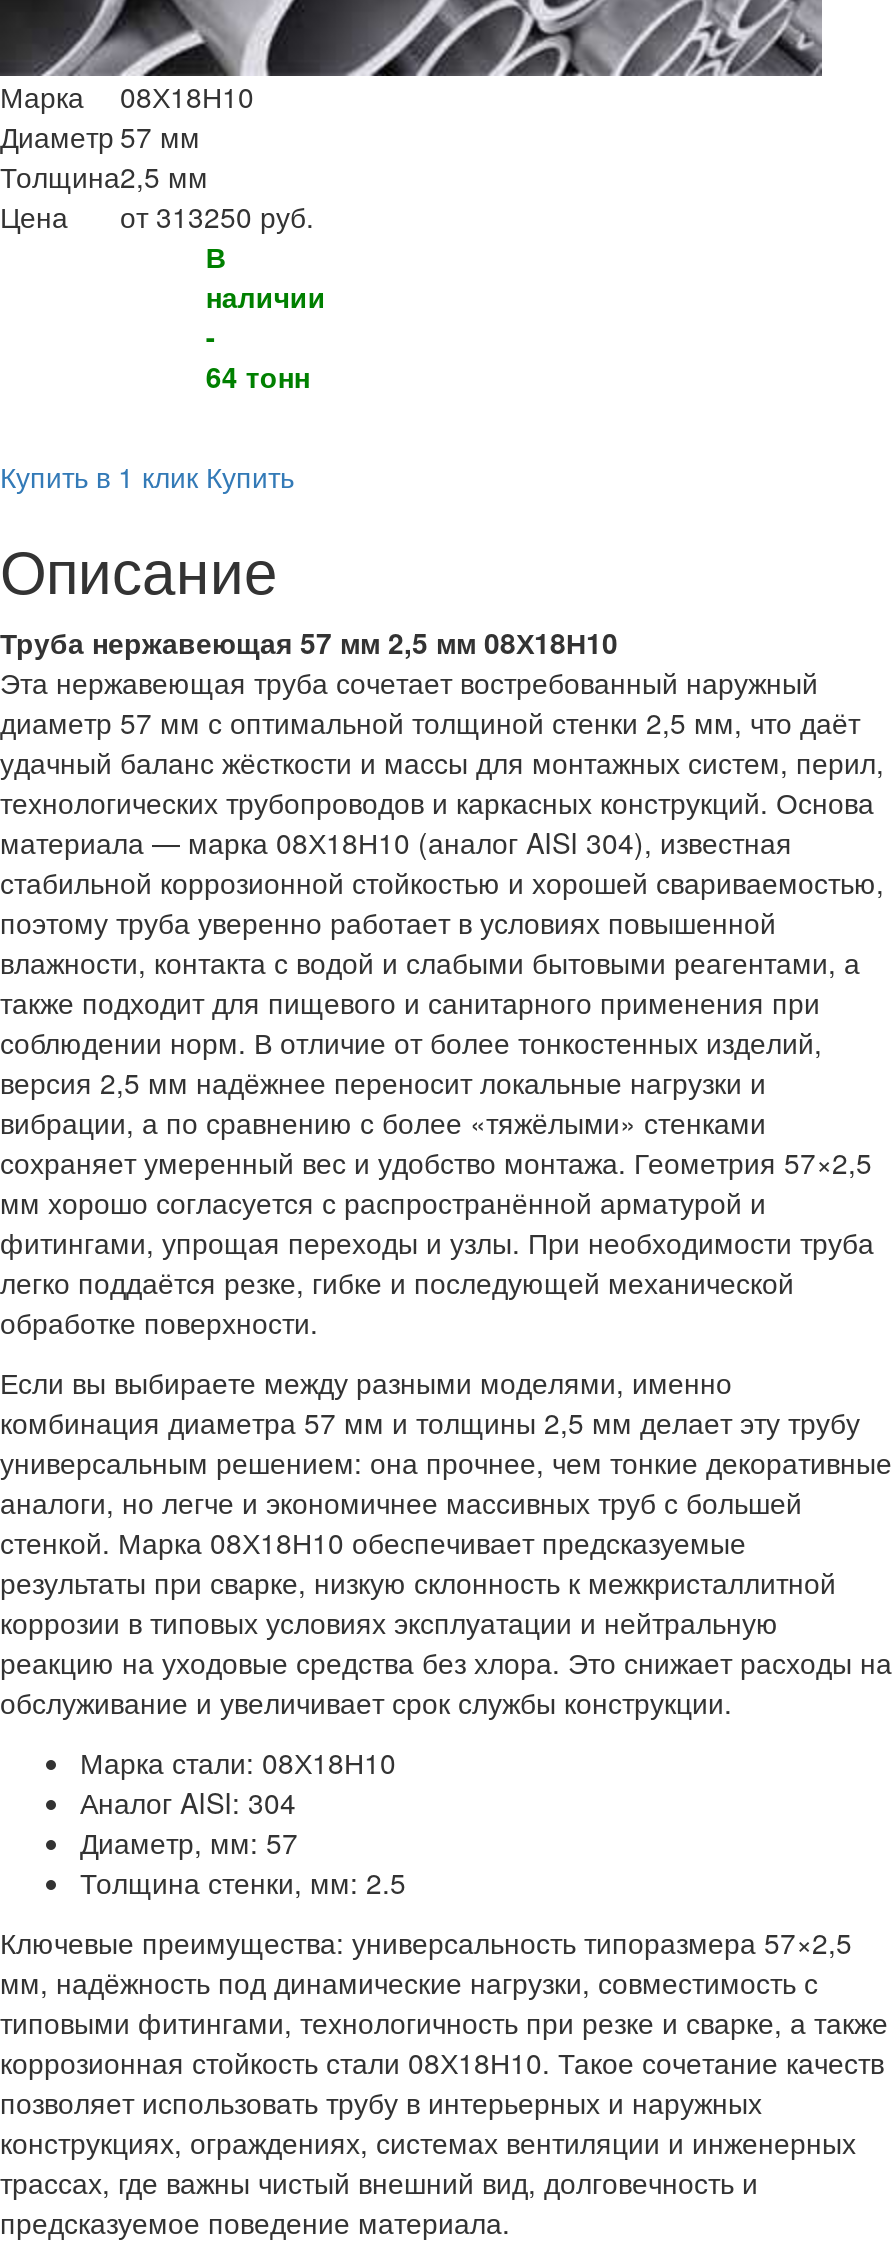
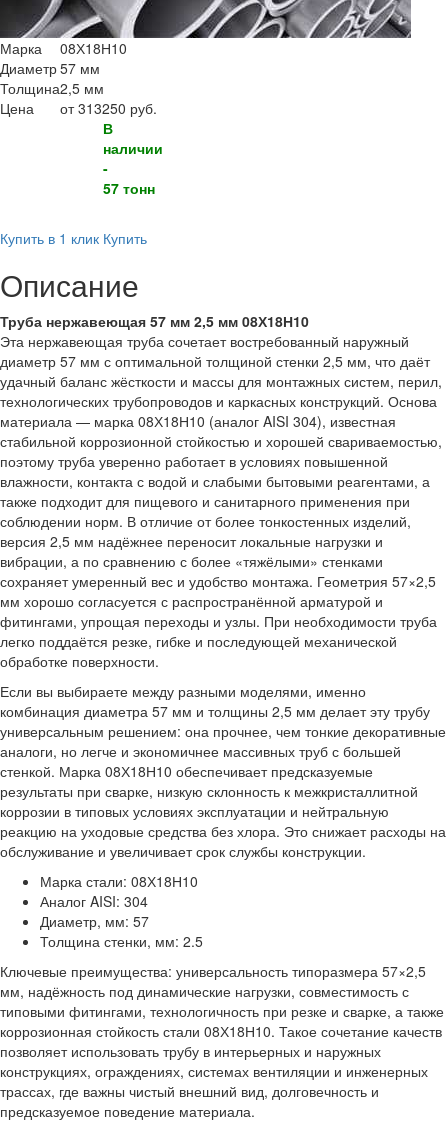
- 64 тонн
+ 57 тонн
